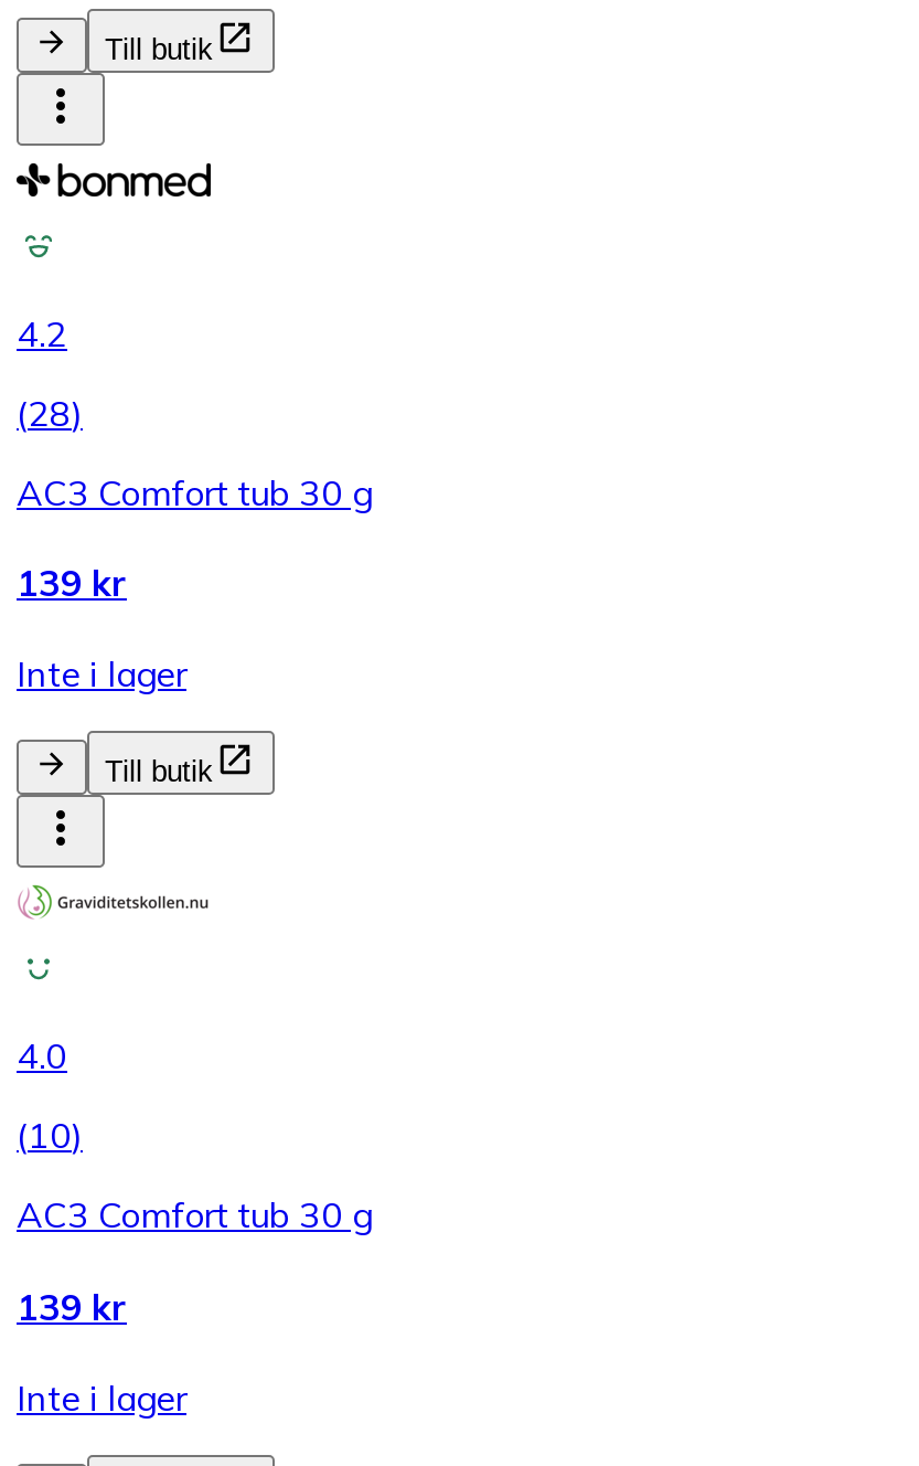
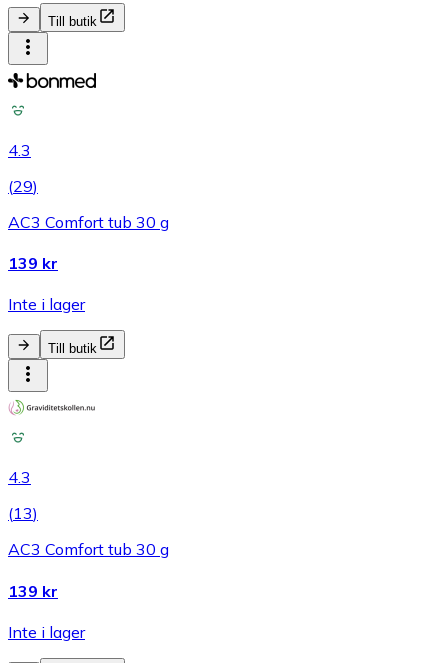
- 4.2
+ 4.3

- (28)
+ (29)

- 4.0
+ 4.3

- (10)
+ (13)
